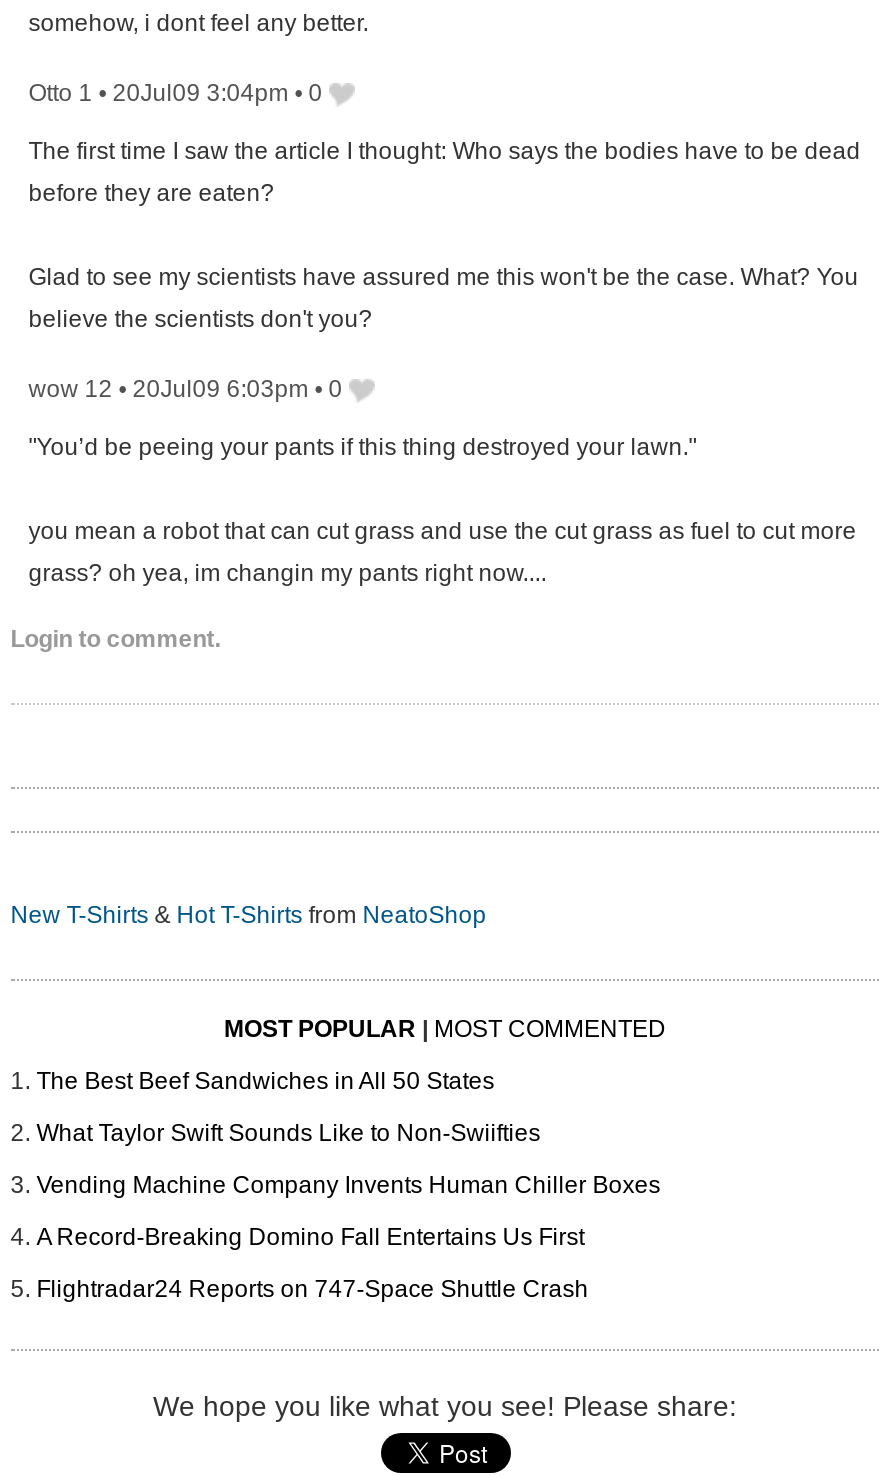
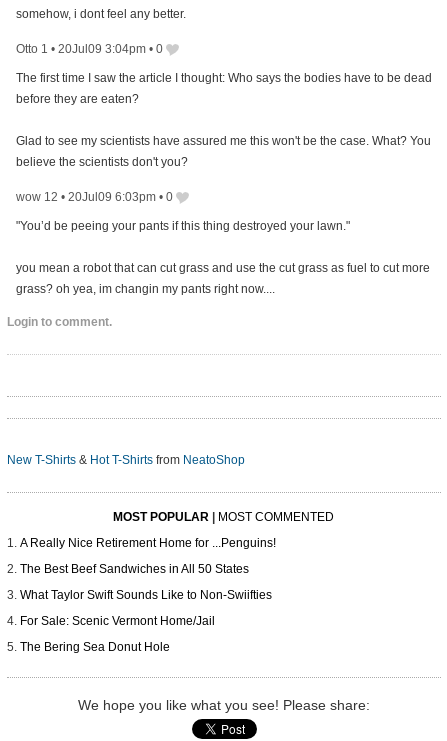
+ A Really Nice Retirement Home for ...Penguins!

moved down: The Best Beef Sandwiches in All 50 States | What Taylor Swift Sounds Like to Non-Swiifties

- Vending Machine Company Invents Human Chiller Boxes
- A Record-Breaking Domino Fall Entertains Us First
- Flightradar24 Reports on 747-Space Shuttle Crash
+ For Sale: Scenic Vermont Home/Jail
+ The Bering Sea Donut Hole
